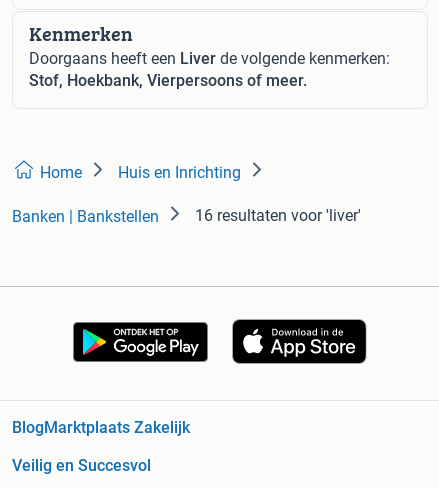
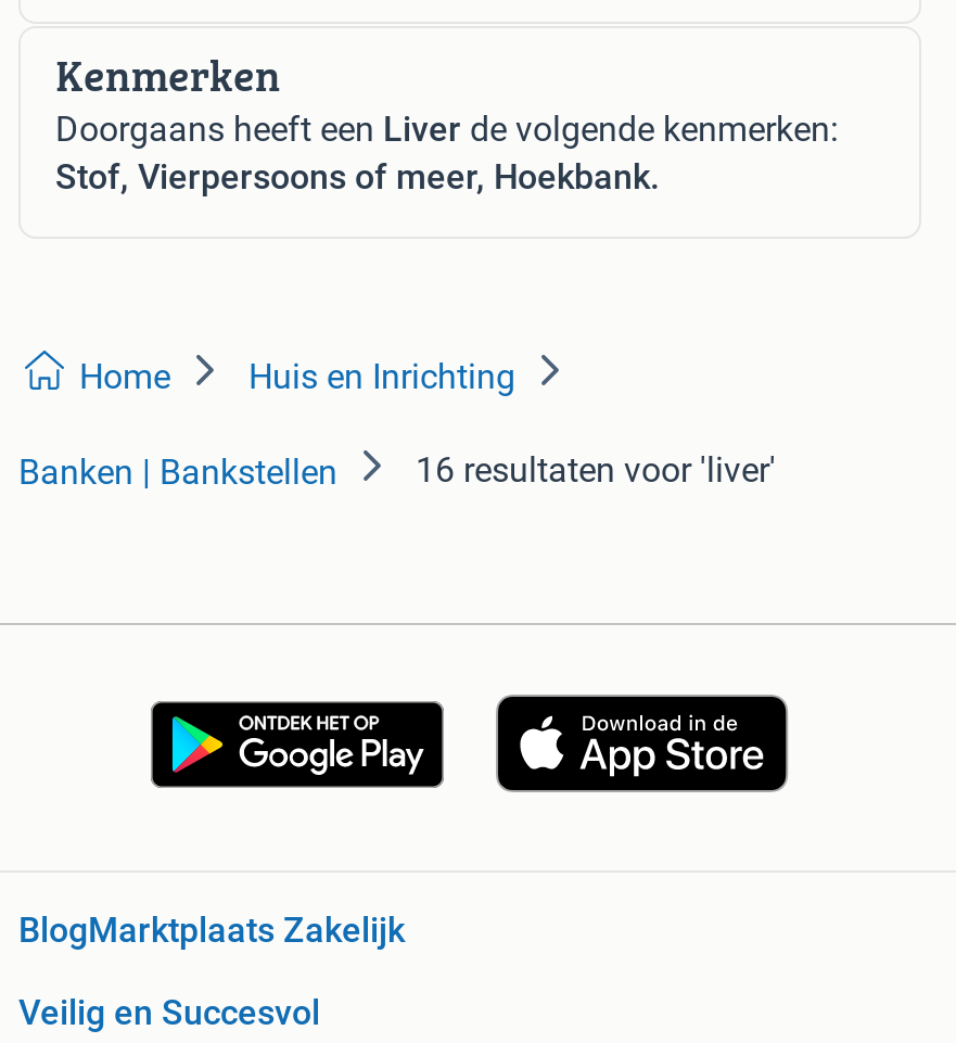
- Stof, Hoekbank, Vierpersoons of meer.
+ Stof, Vierpersoons of meer, Hoekbank.
